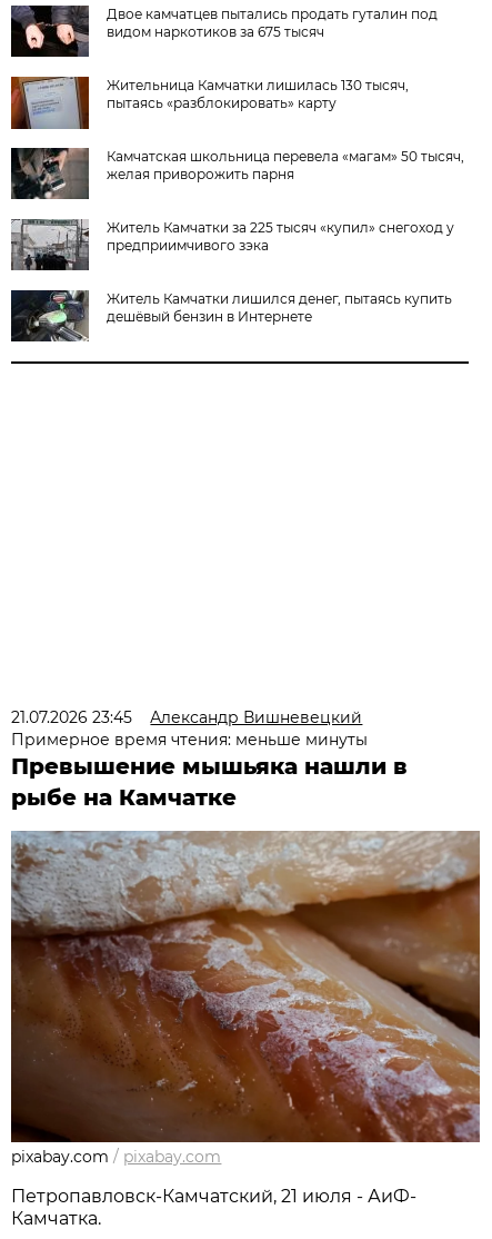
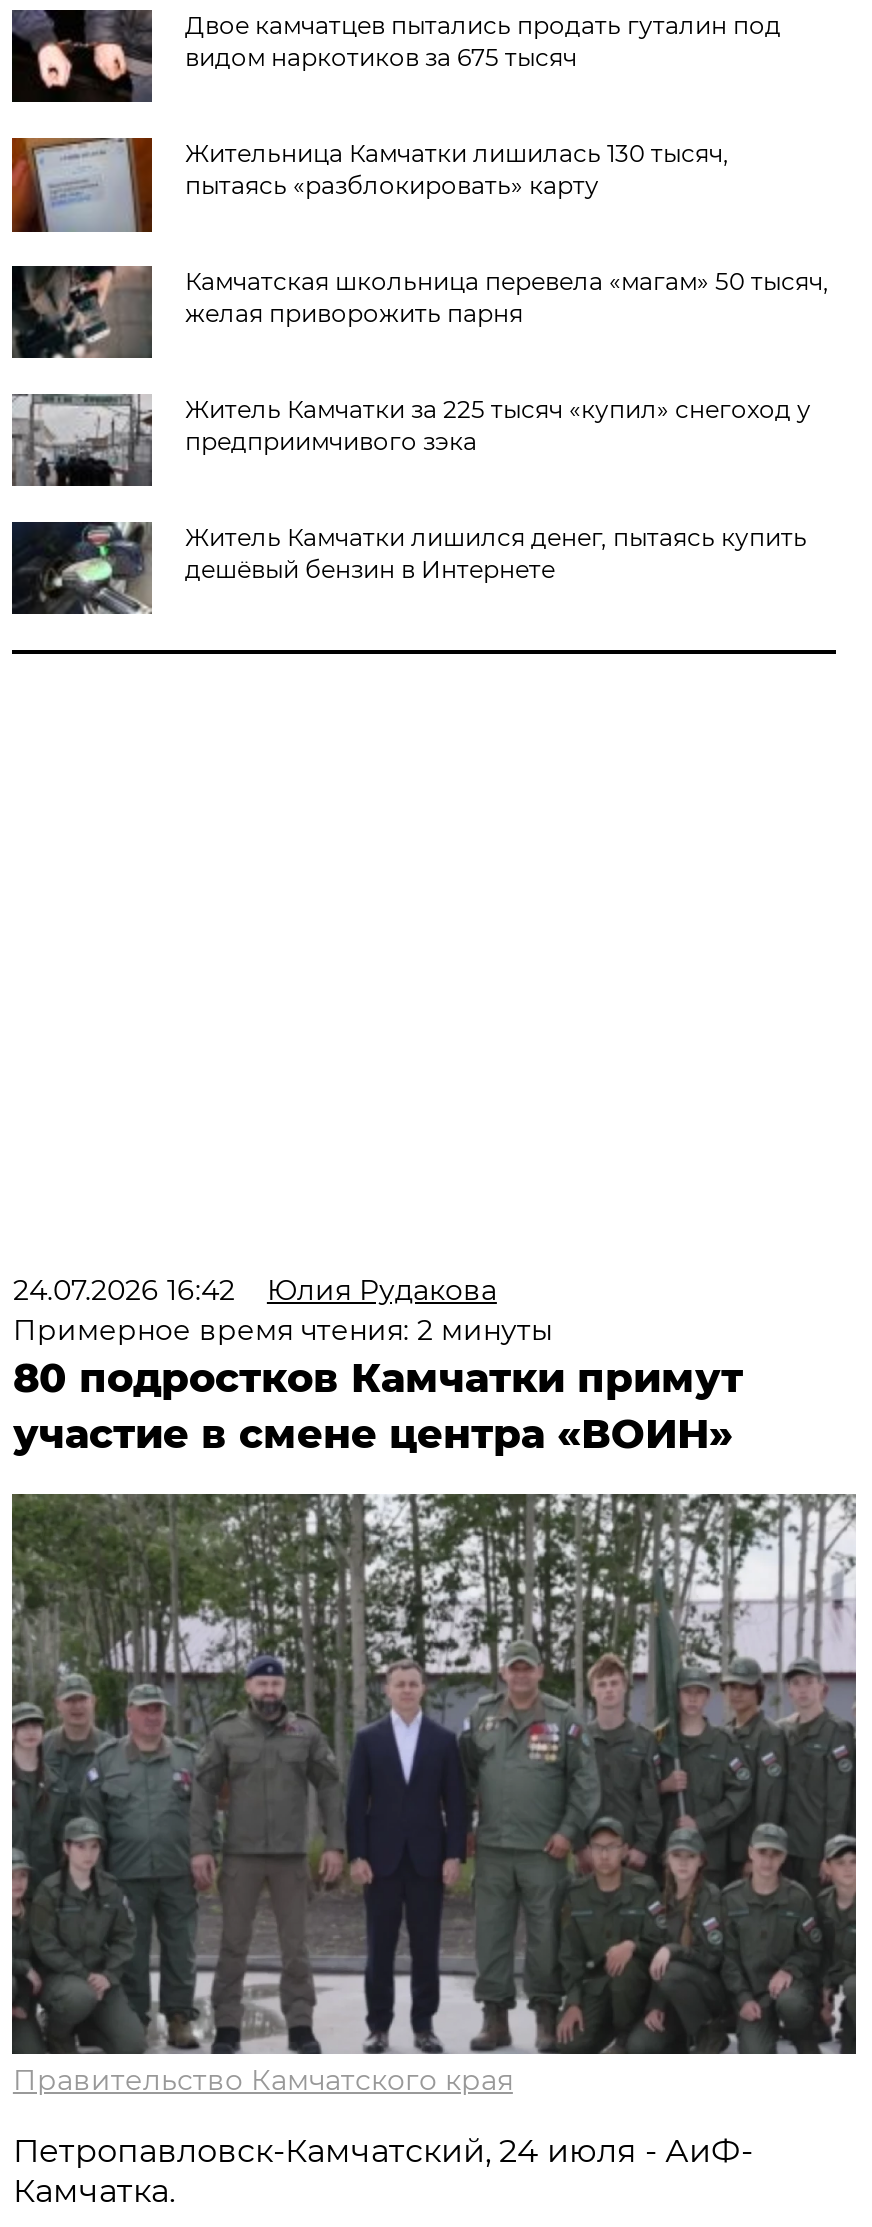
- 21.07.2026 23:45
- Александр Вишневецкий
- Примерное время чтения: меньше минуты
- Превышение мышьяка нашли в
- рыбе на Камчатке
+ 24.07.2026 16:42
+ Юлия Рудакова
+ Примерное время чтения: 2 минуты
+ 80 подростков Камчатки примут
+ участие в смене центра «ВОИН»

- [image]
- pixabay.com / pixabay.com
+ [image]
+ Правительство Камчатского края

- Петропавловск-Камчатский, 21 июля - АиФ-
+ Петропавловск-Камчатский, 24 июля - АиФ-
